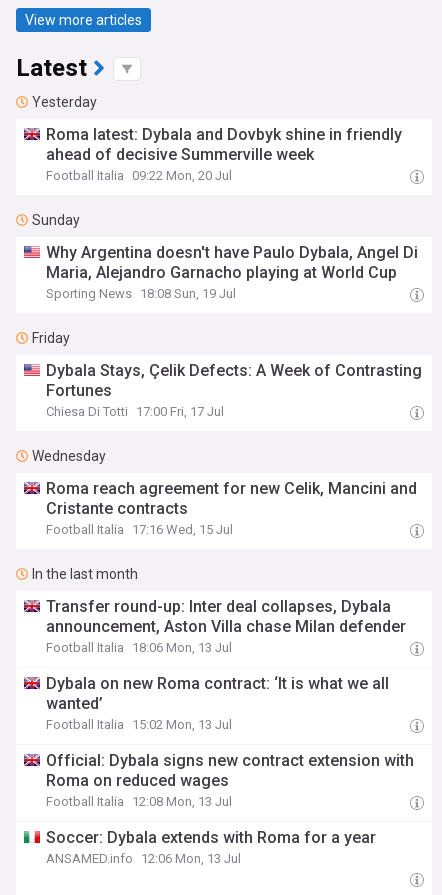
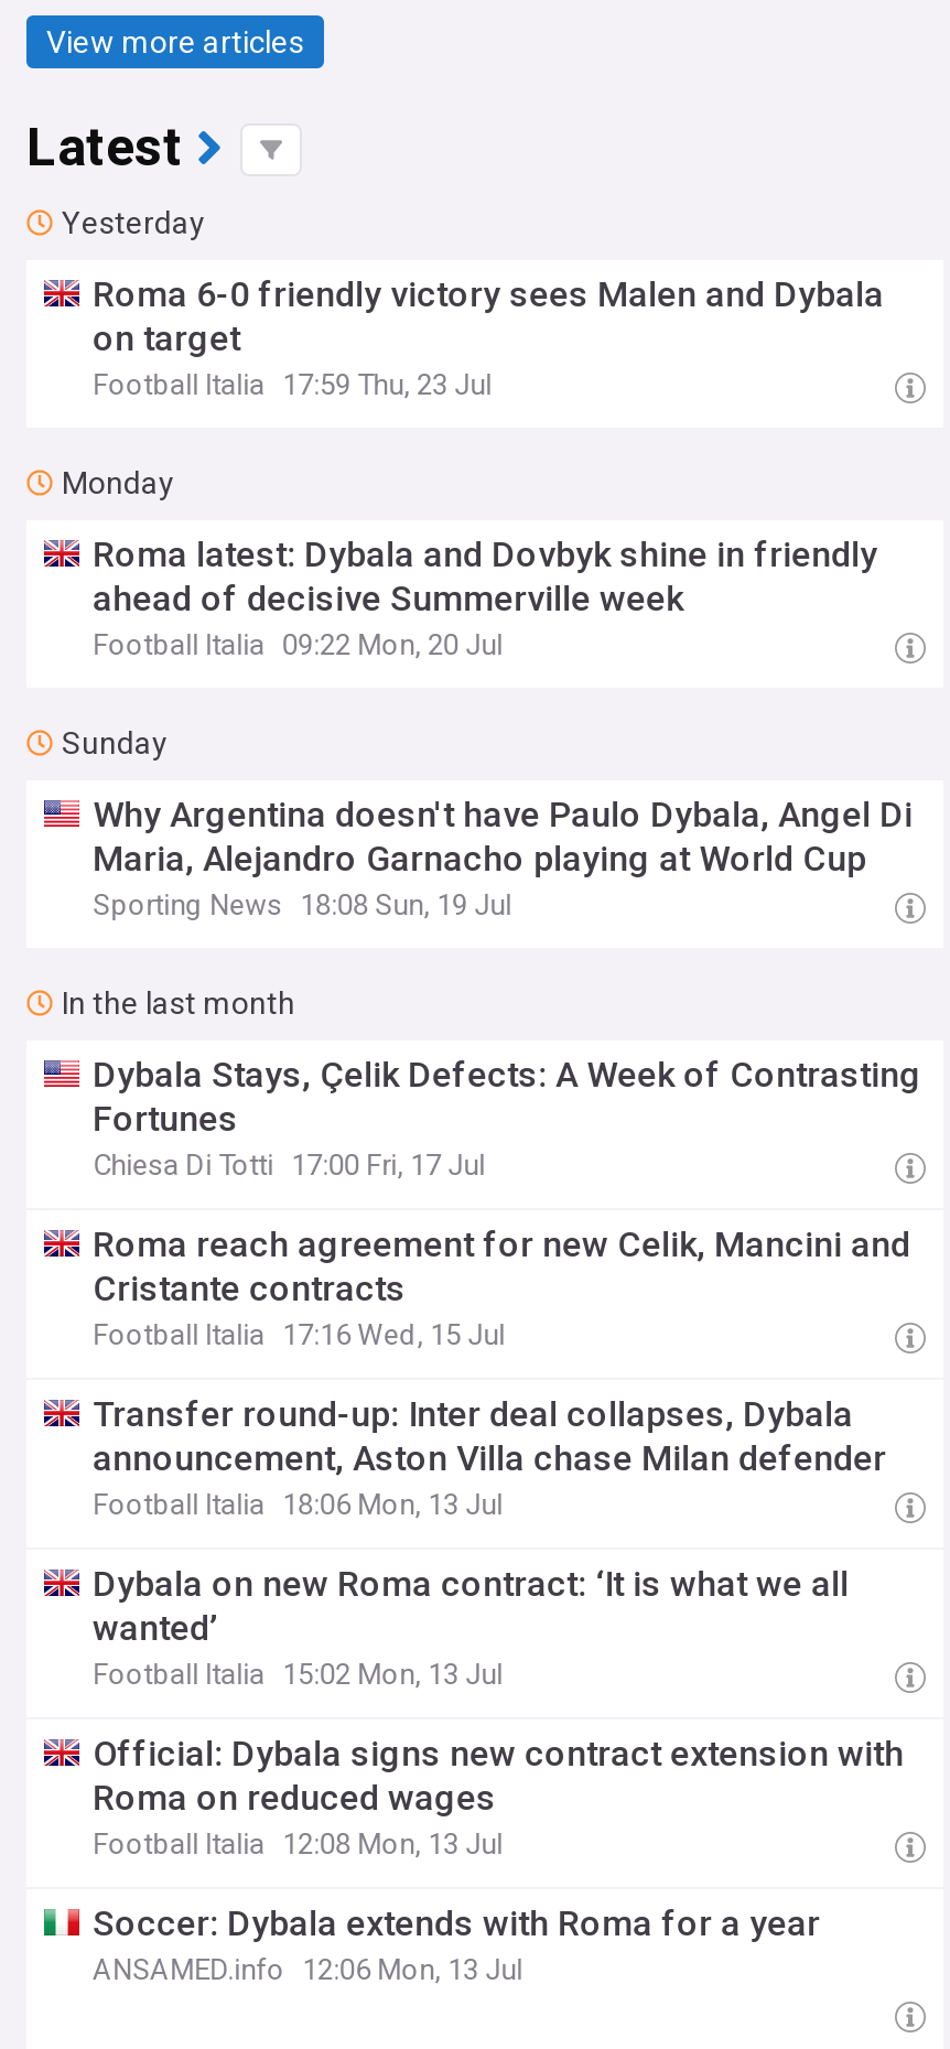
+ Roma 6-0 friendly victory sees Malen and Dybala
+ on target
+ Football Italia 17:59 Thu, 23 Jul
+ Monday

moved down: Roma latest: Dybala and Dovbyk shine in friendly | ahead of decisive Summerville week | Football Italia 09:22 Mon, 20 Jul | Sunday | Why Argentina doesn't have Paulo Dybala, Angel Di | Maria, Alejandro Garnacho playing at World Cup | Sporting News 18:08 Sun, 19 Jul

- Friday

moved down: Dybala Stays, Çelik Defects: A Week of Contrasting | Fortunes | Chiesa Di Totti 17:00 Fri, 17 Jul

- Wednesday

moved down: Roma reach agreement for new Celik, Mancini and | Cristante contracts | Football Italia 17:16 Wed, 15 Jul

moved up: In the last month
